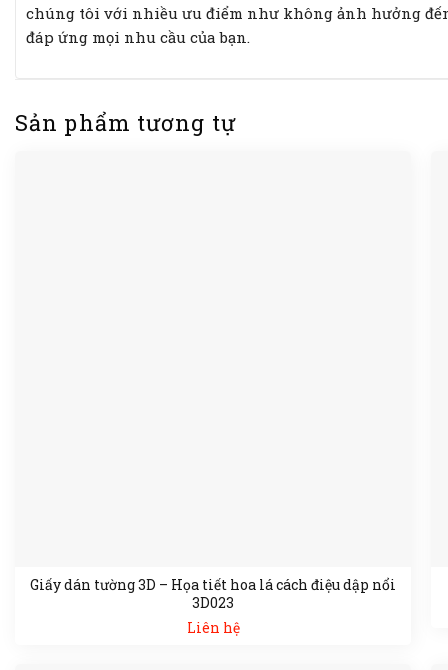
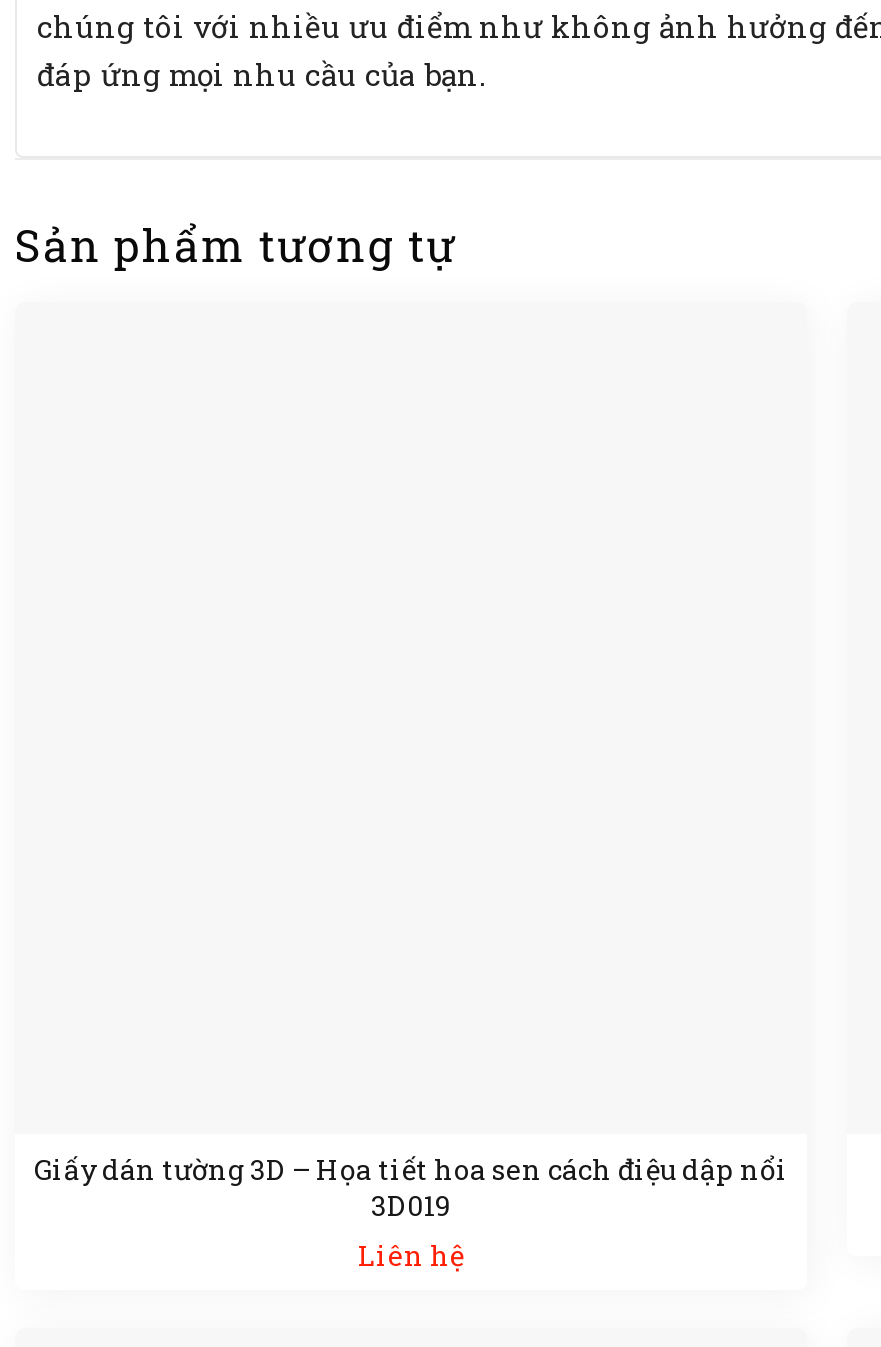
- Giấy dán tường 3D – Họa tiết hoa lá cách điệu dập nổi
- 3D023
+ Giấy dán tường 3D – Họa tiết hoa sen cách điệu dập nổi
+ 3D019
